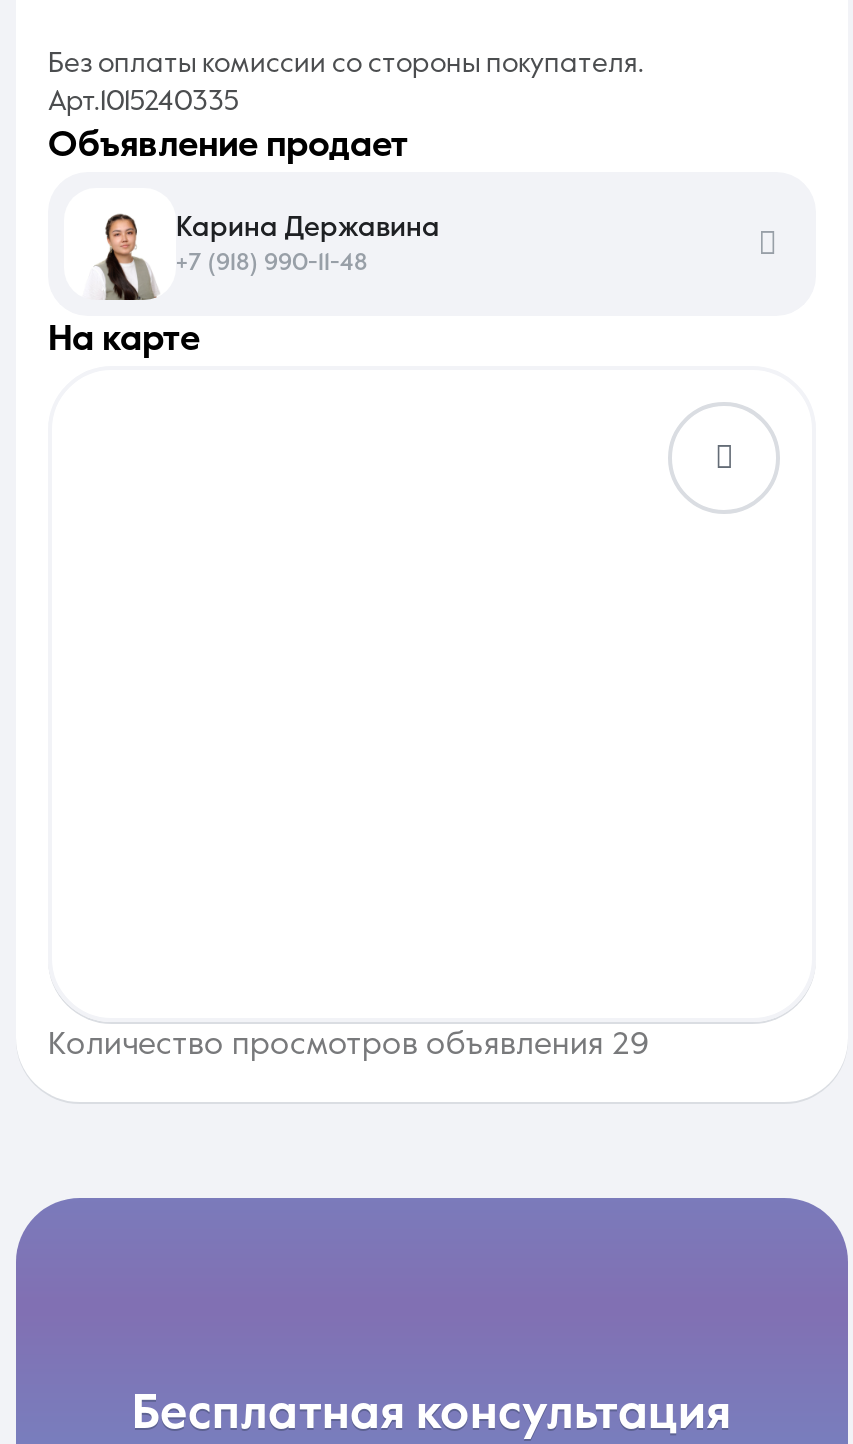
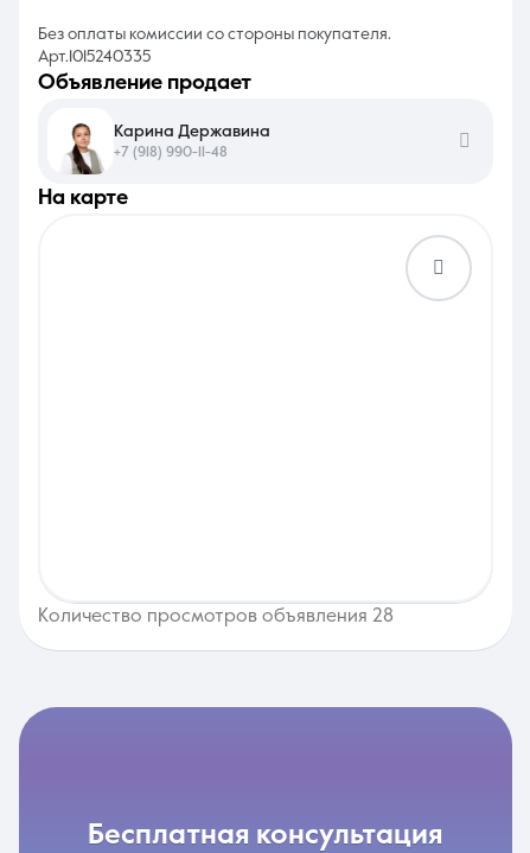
- Количество просмотров объявления 29
+ Количество просмотров объявления 28
